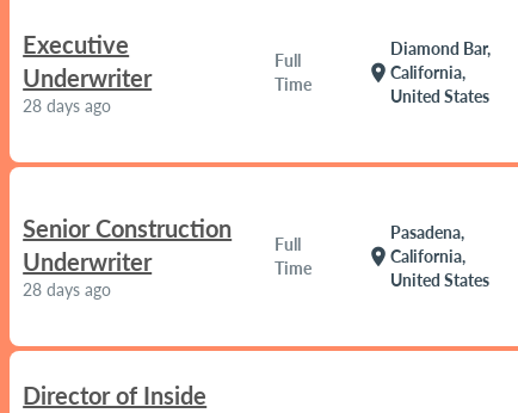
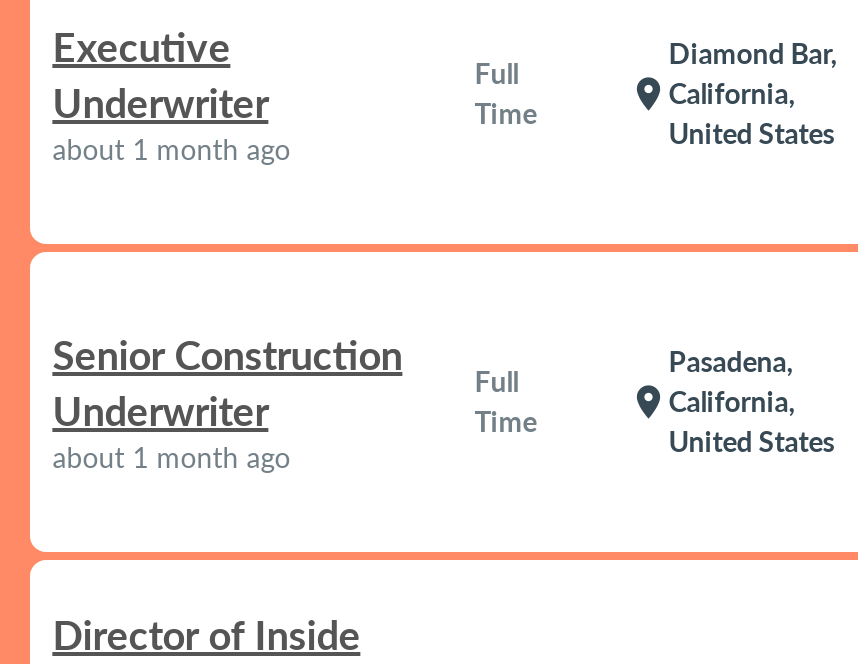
- 28 days ago
+ about 1 month ago

- 28 days ago
+ about 1 month ago
